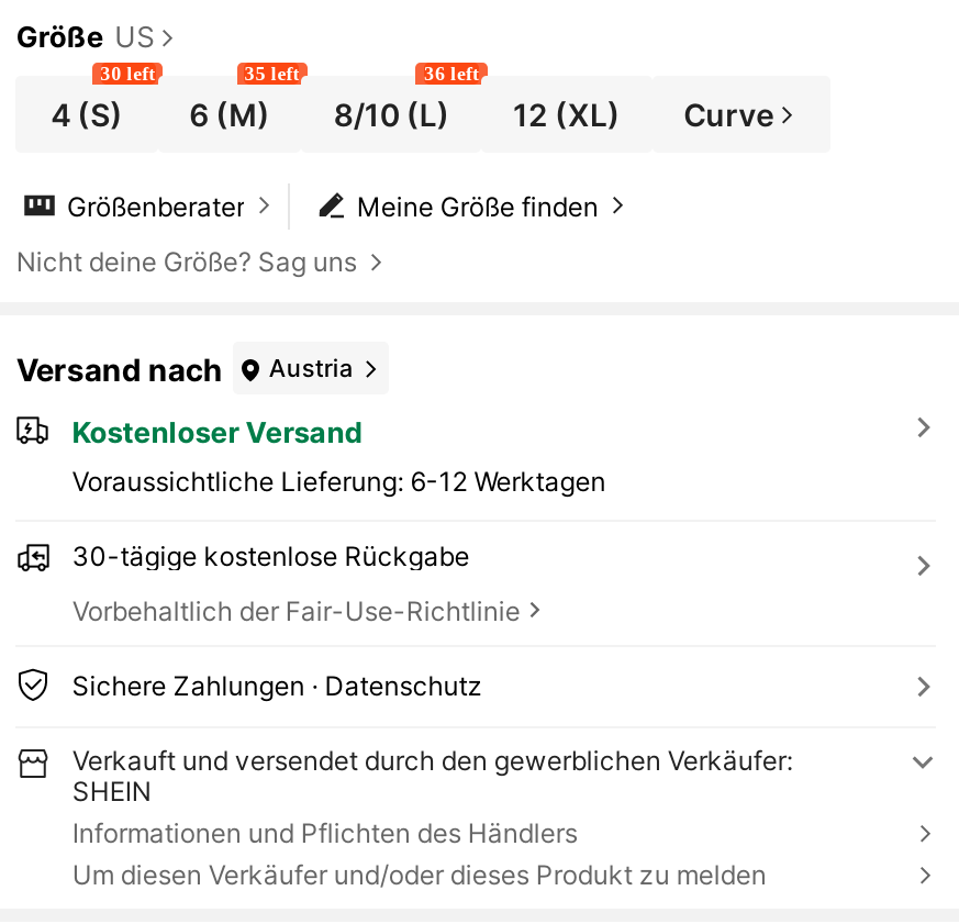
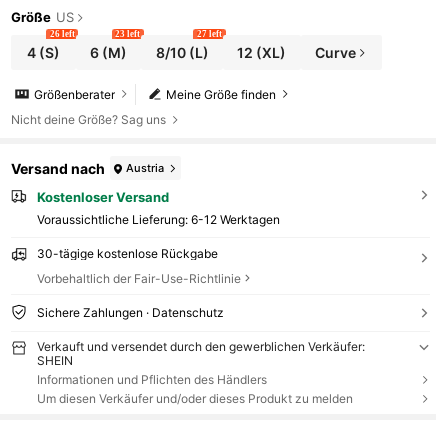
- 30 left
+ 26 left

- 35 left
+ 23 left

- 36 left
+ 27 left
